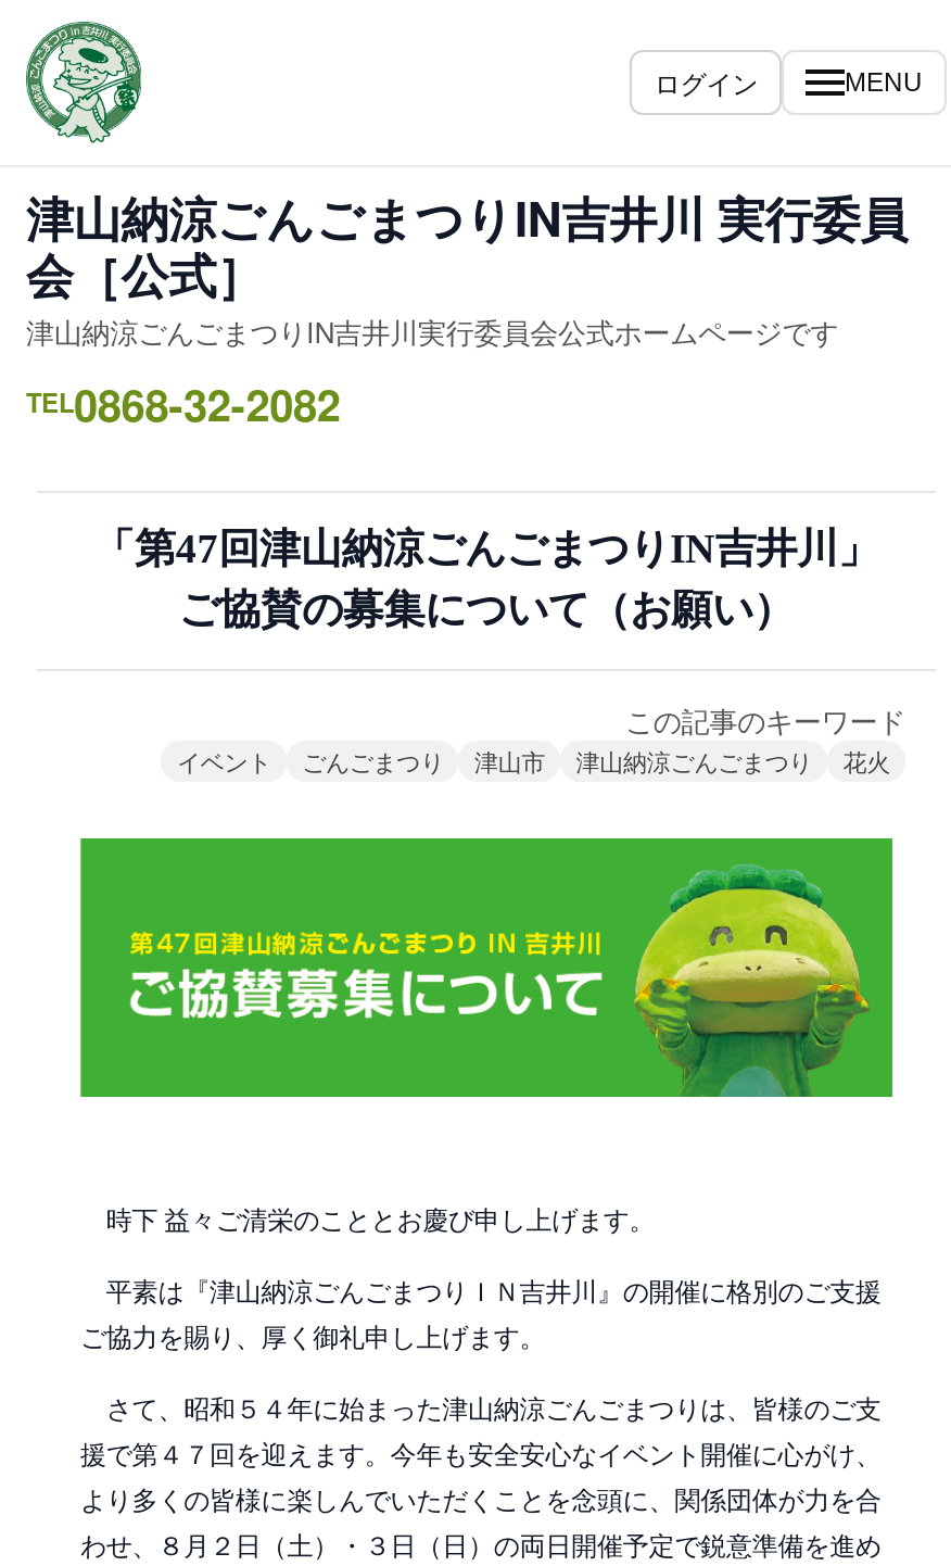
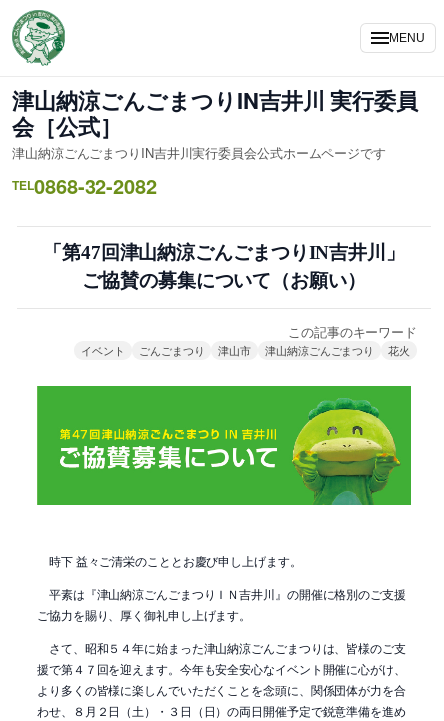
- ログイン
